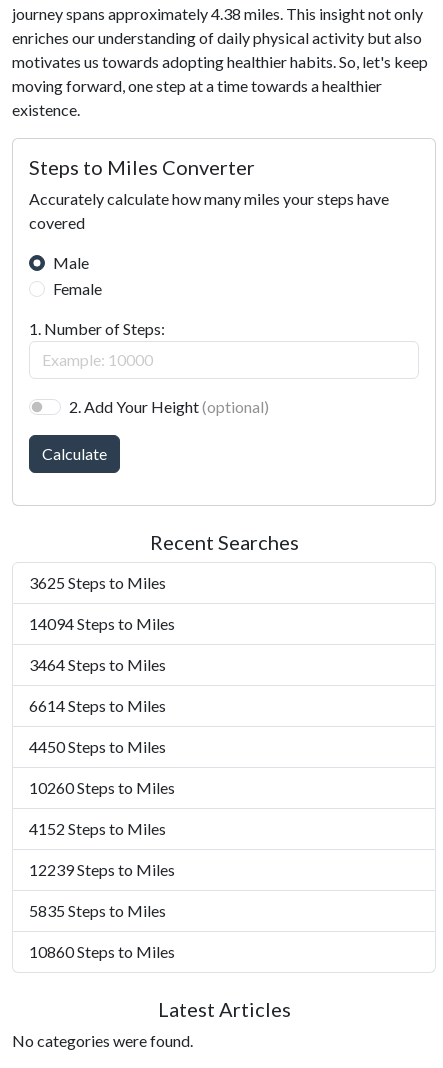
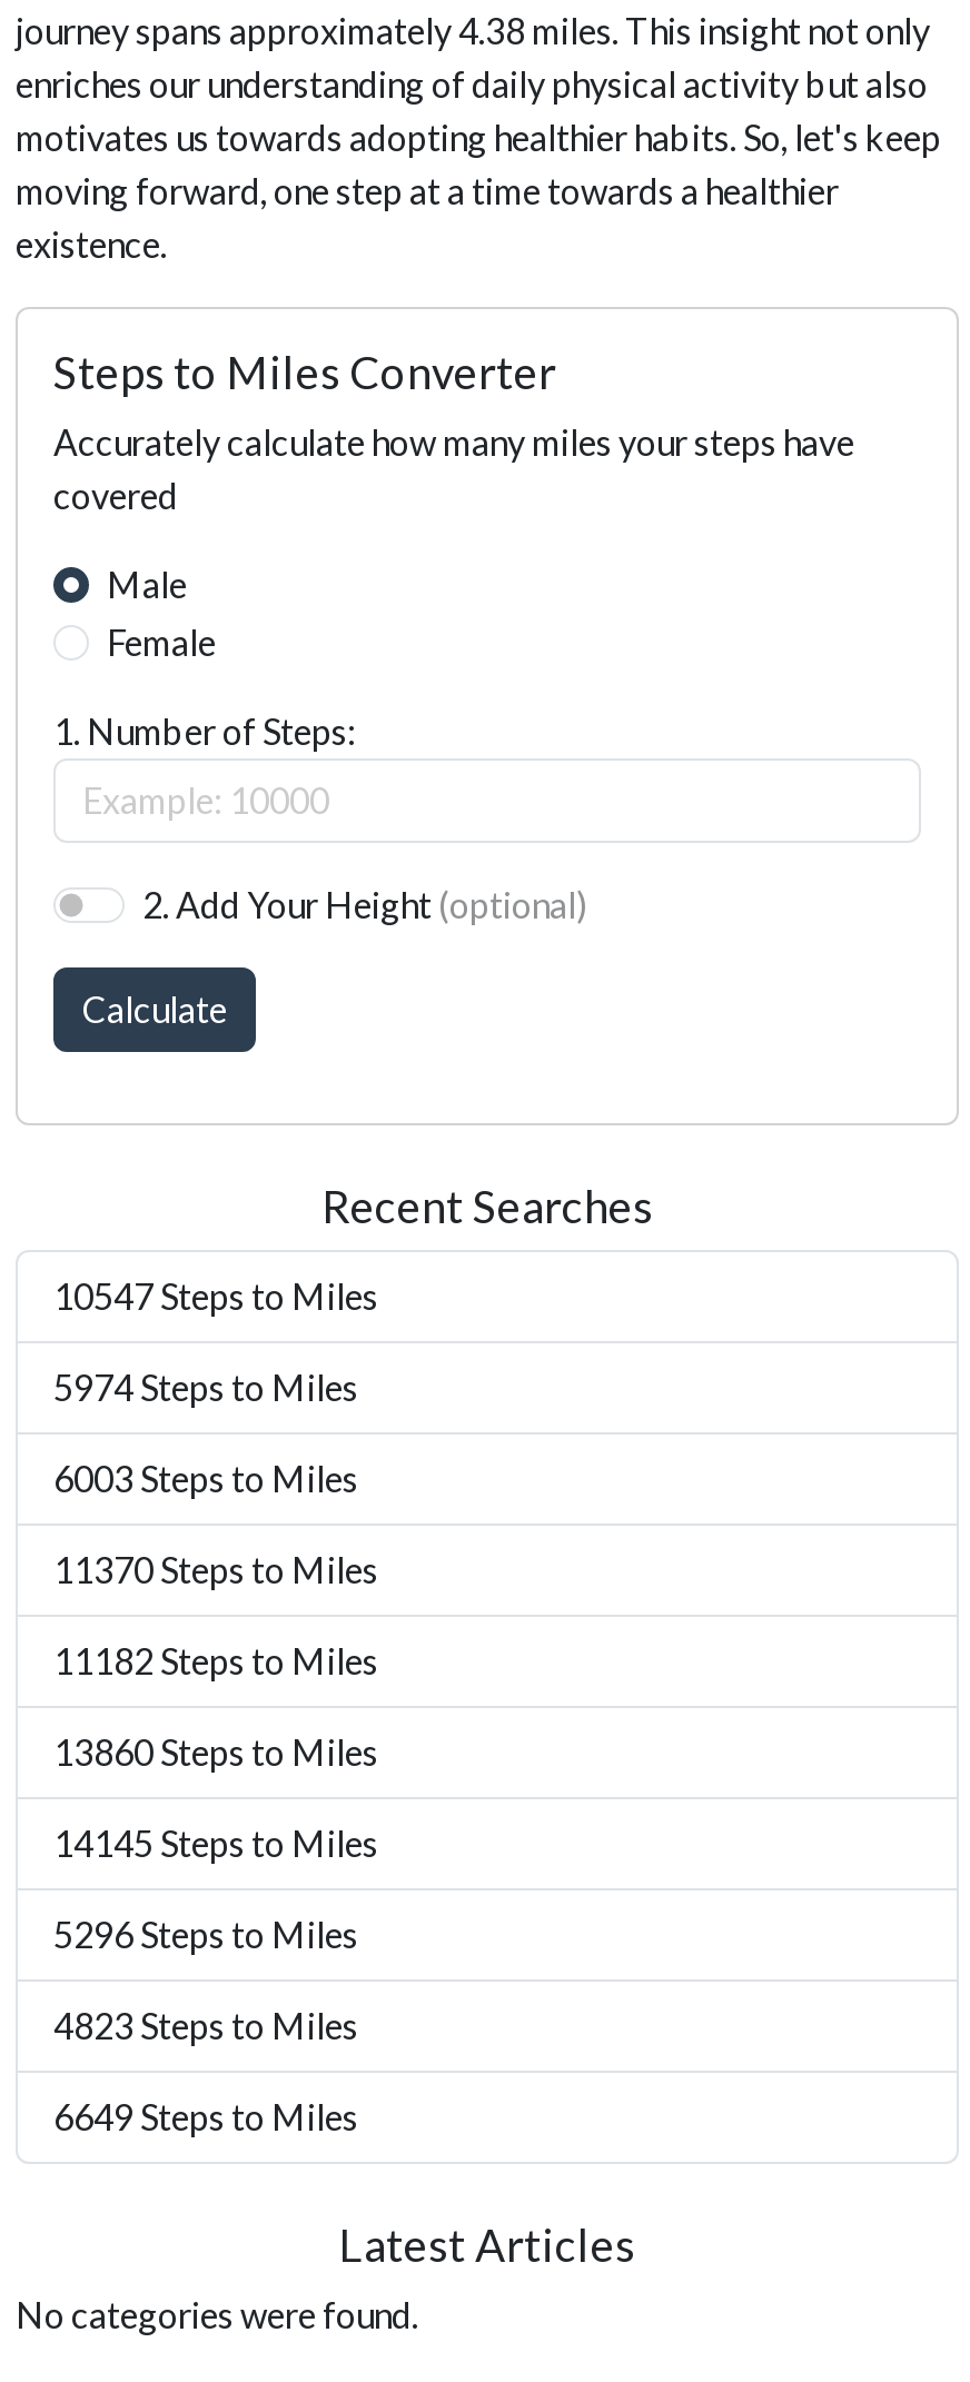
- 3625 Steps to Miles
+ 10547 Steps to Miles

- 14094 Steps to Miles
+ 5974 Steps to Miles

- 3464 Steps to Miles
+ 6003 Steps to Miles

- 6614 Steps to Miles
+ 11370 Steps to Miles

- 4450 Steps to Miles
+ 11182 Steps to Miles

- 10260 Steps to Miles
+ 13860 Steps to Miles

- 4152 Steps to Miles
+ 14145 Steps to Miles

- 12239 Steps to Miles
+ 5296 Steps to Miles

- 5835 Steps to Miles
+ 4823 Steps to Miles

- 10860 Steps to Miles
+ 6649 Steps to Miles
